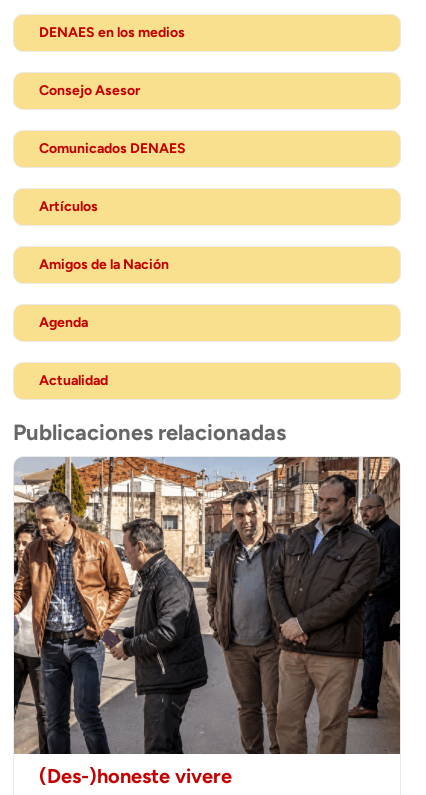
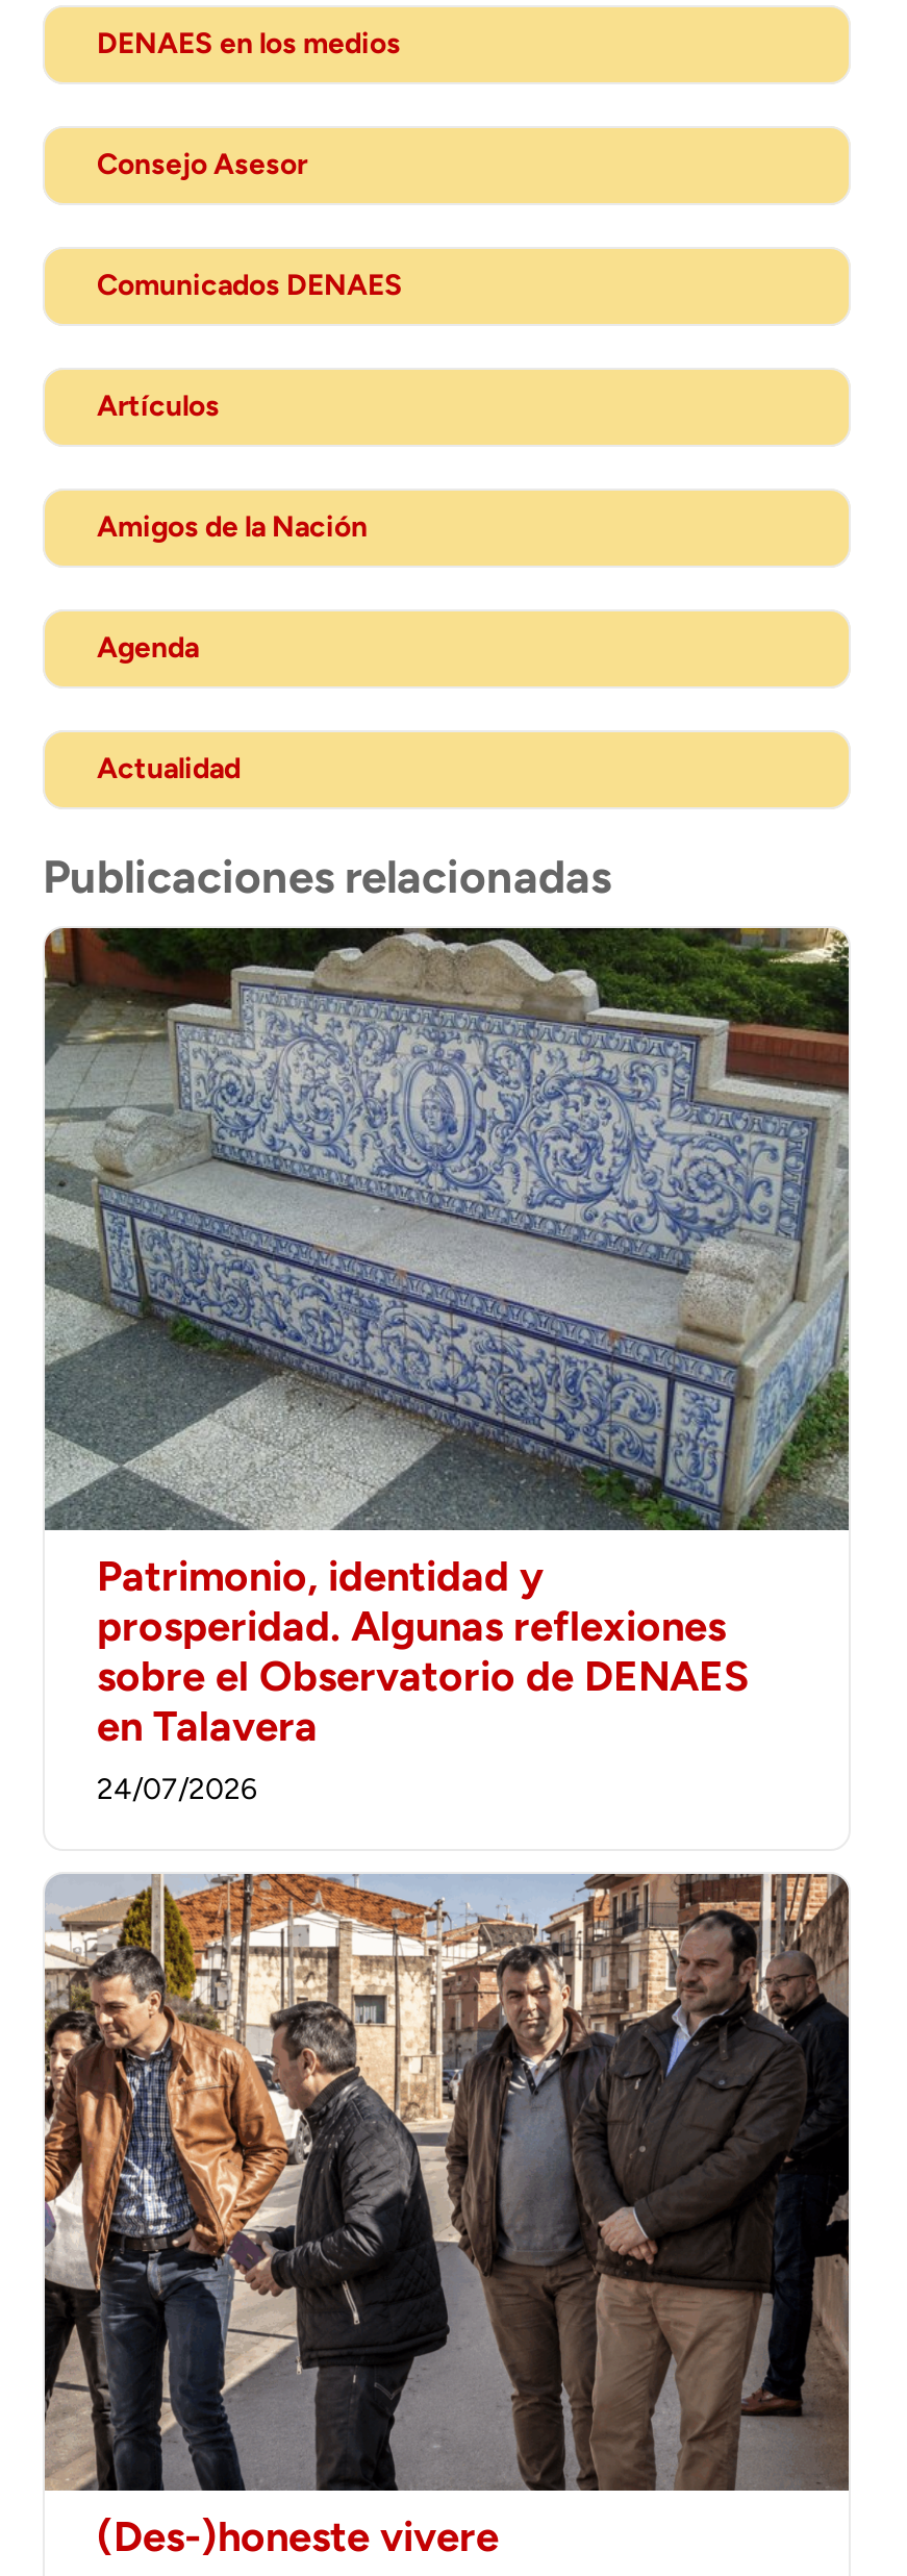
+ [image]
+ Patrimonio, identidad y
+ prosperidad. Algunas reflexiones
+ sobre el Observatorio de DENAES
+ en Talavera
+ 24/07/2026
